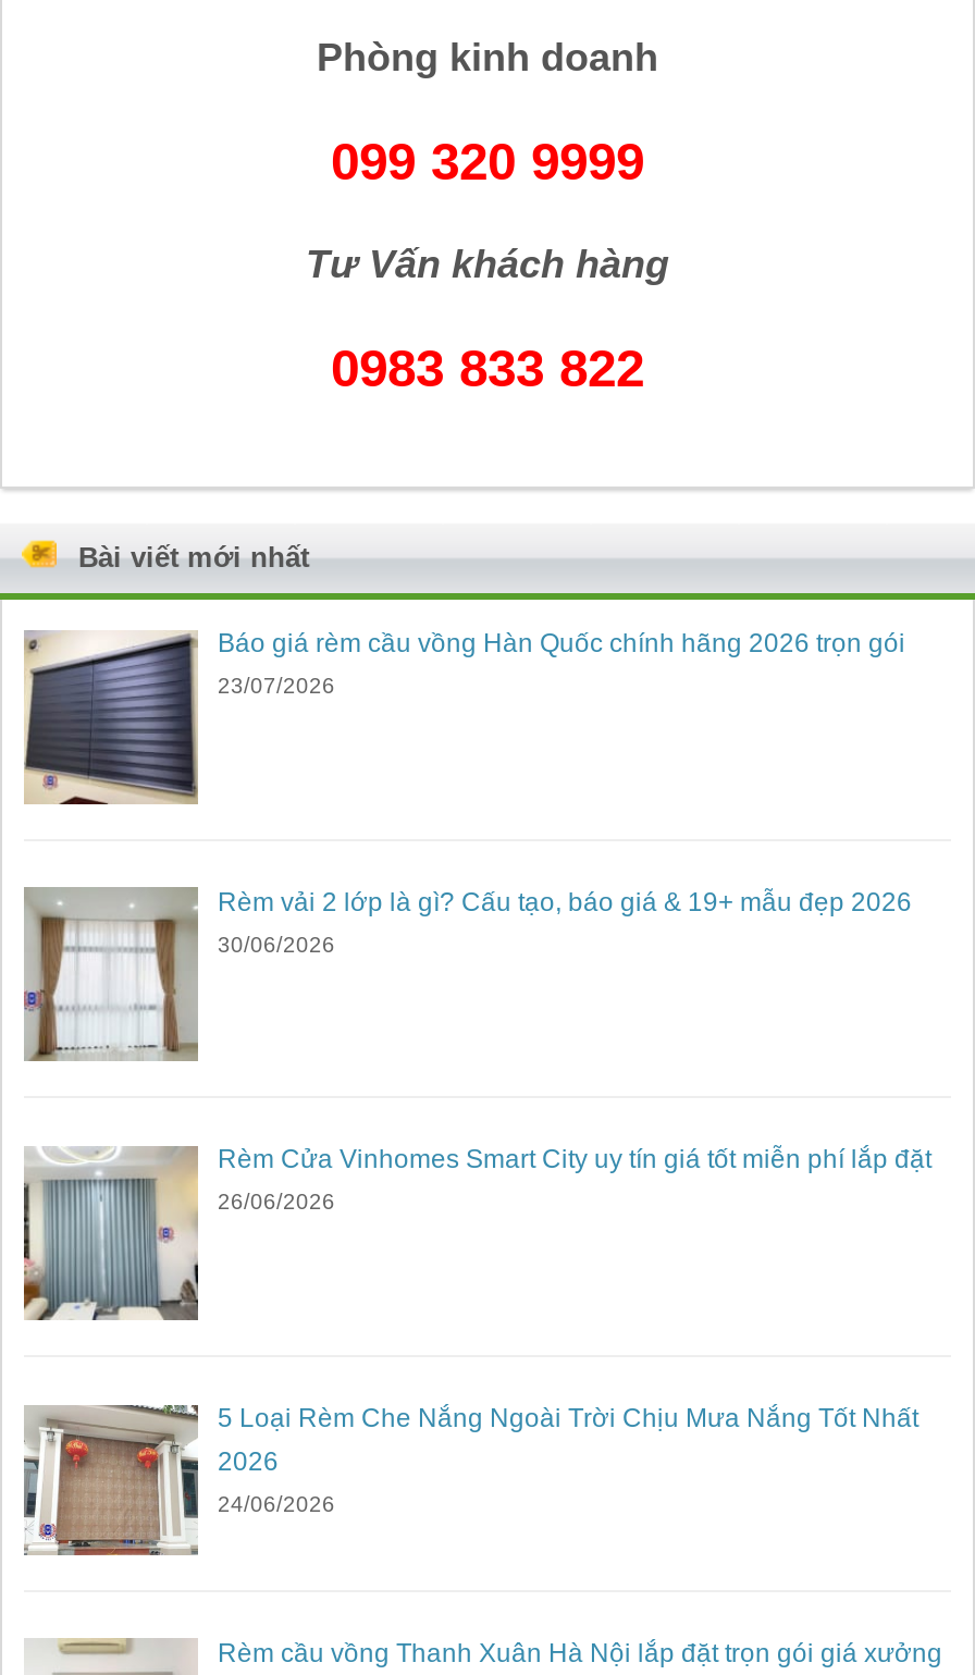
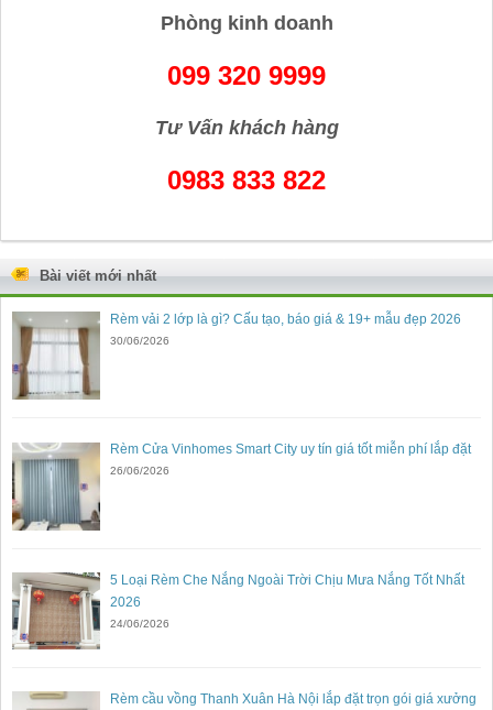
- [image]
- Báo giá rèm cầu vồng Hàn Quốc chính hãng 2026 trọn gói
- 23/07/2026
